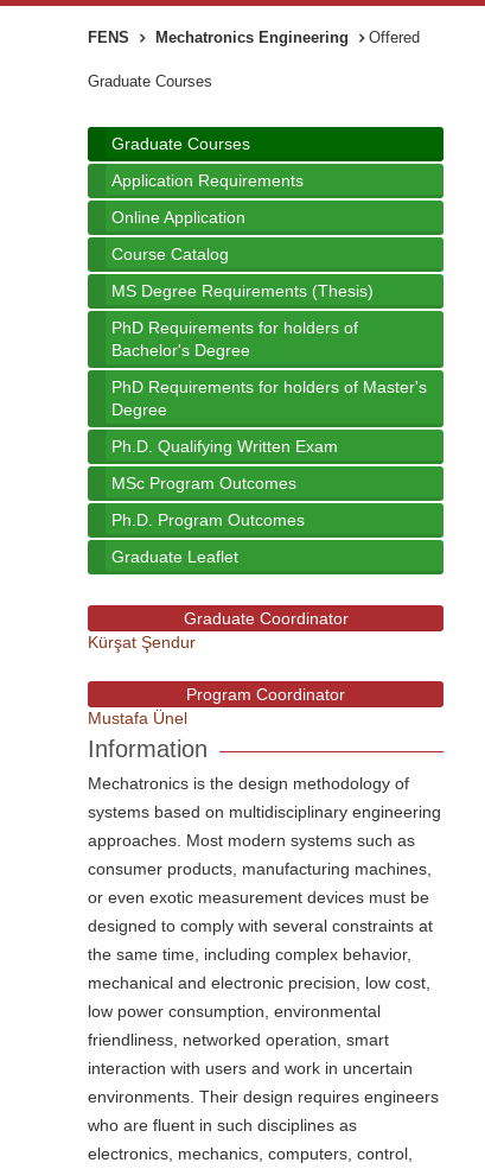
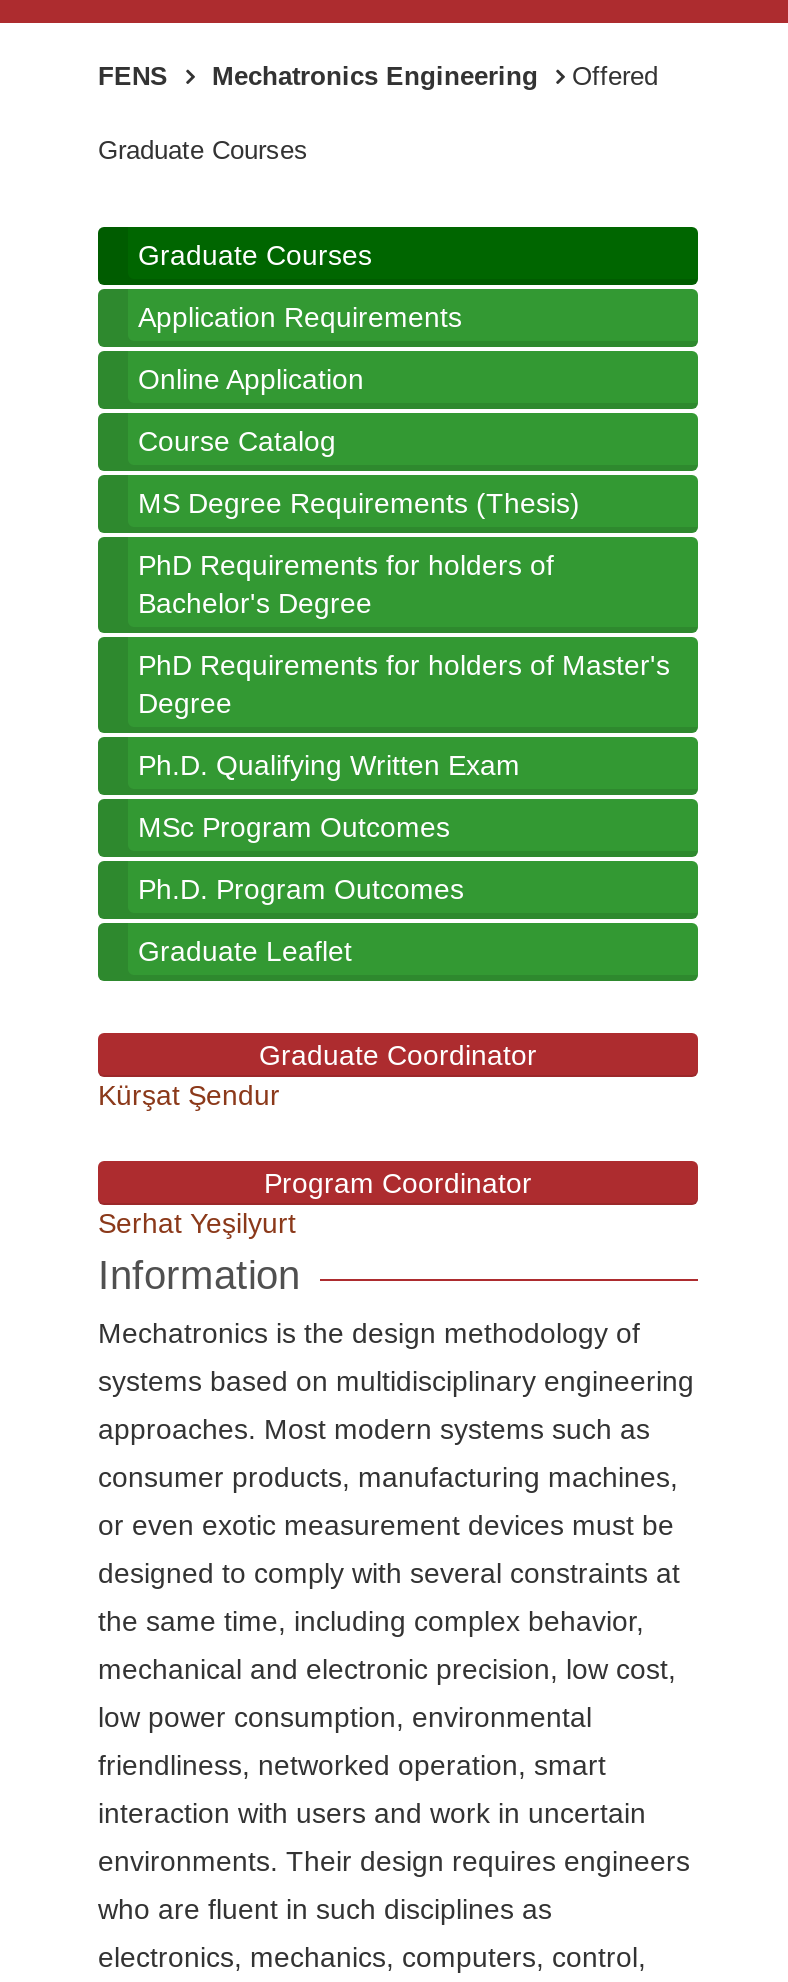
- Mustafa Ünel
+ Serhat Yeşilyurt
